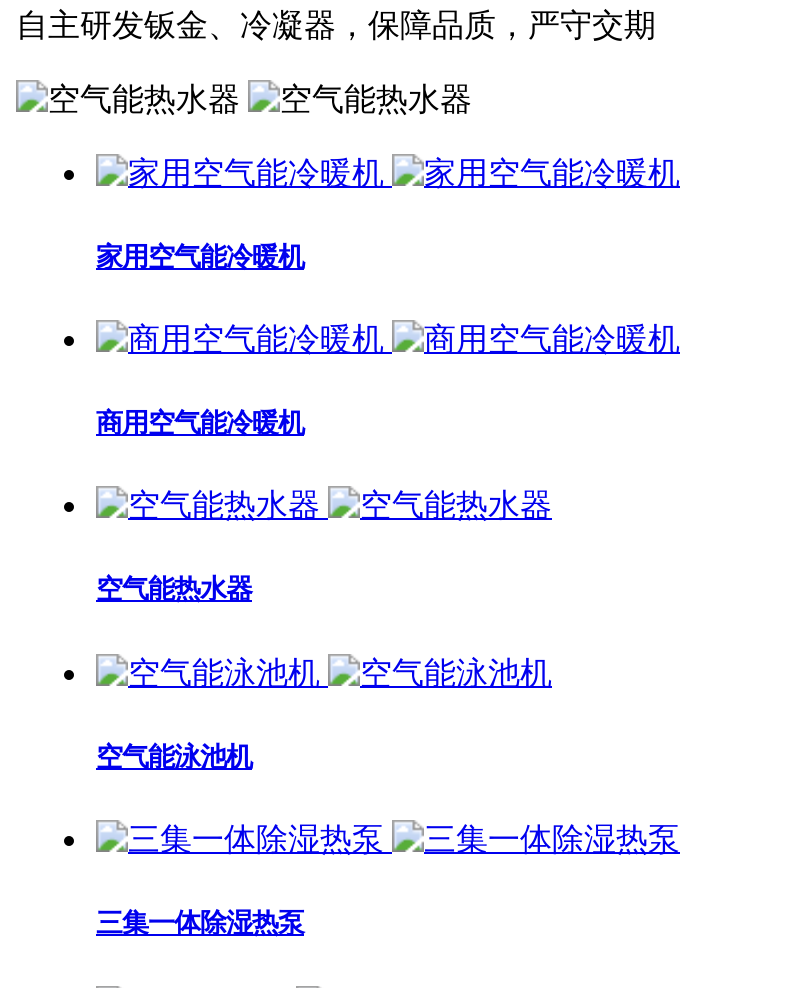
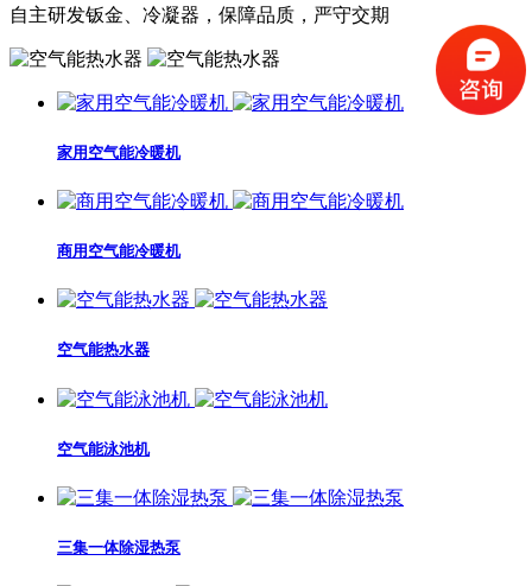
+ [image]
